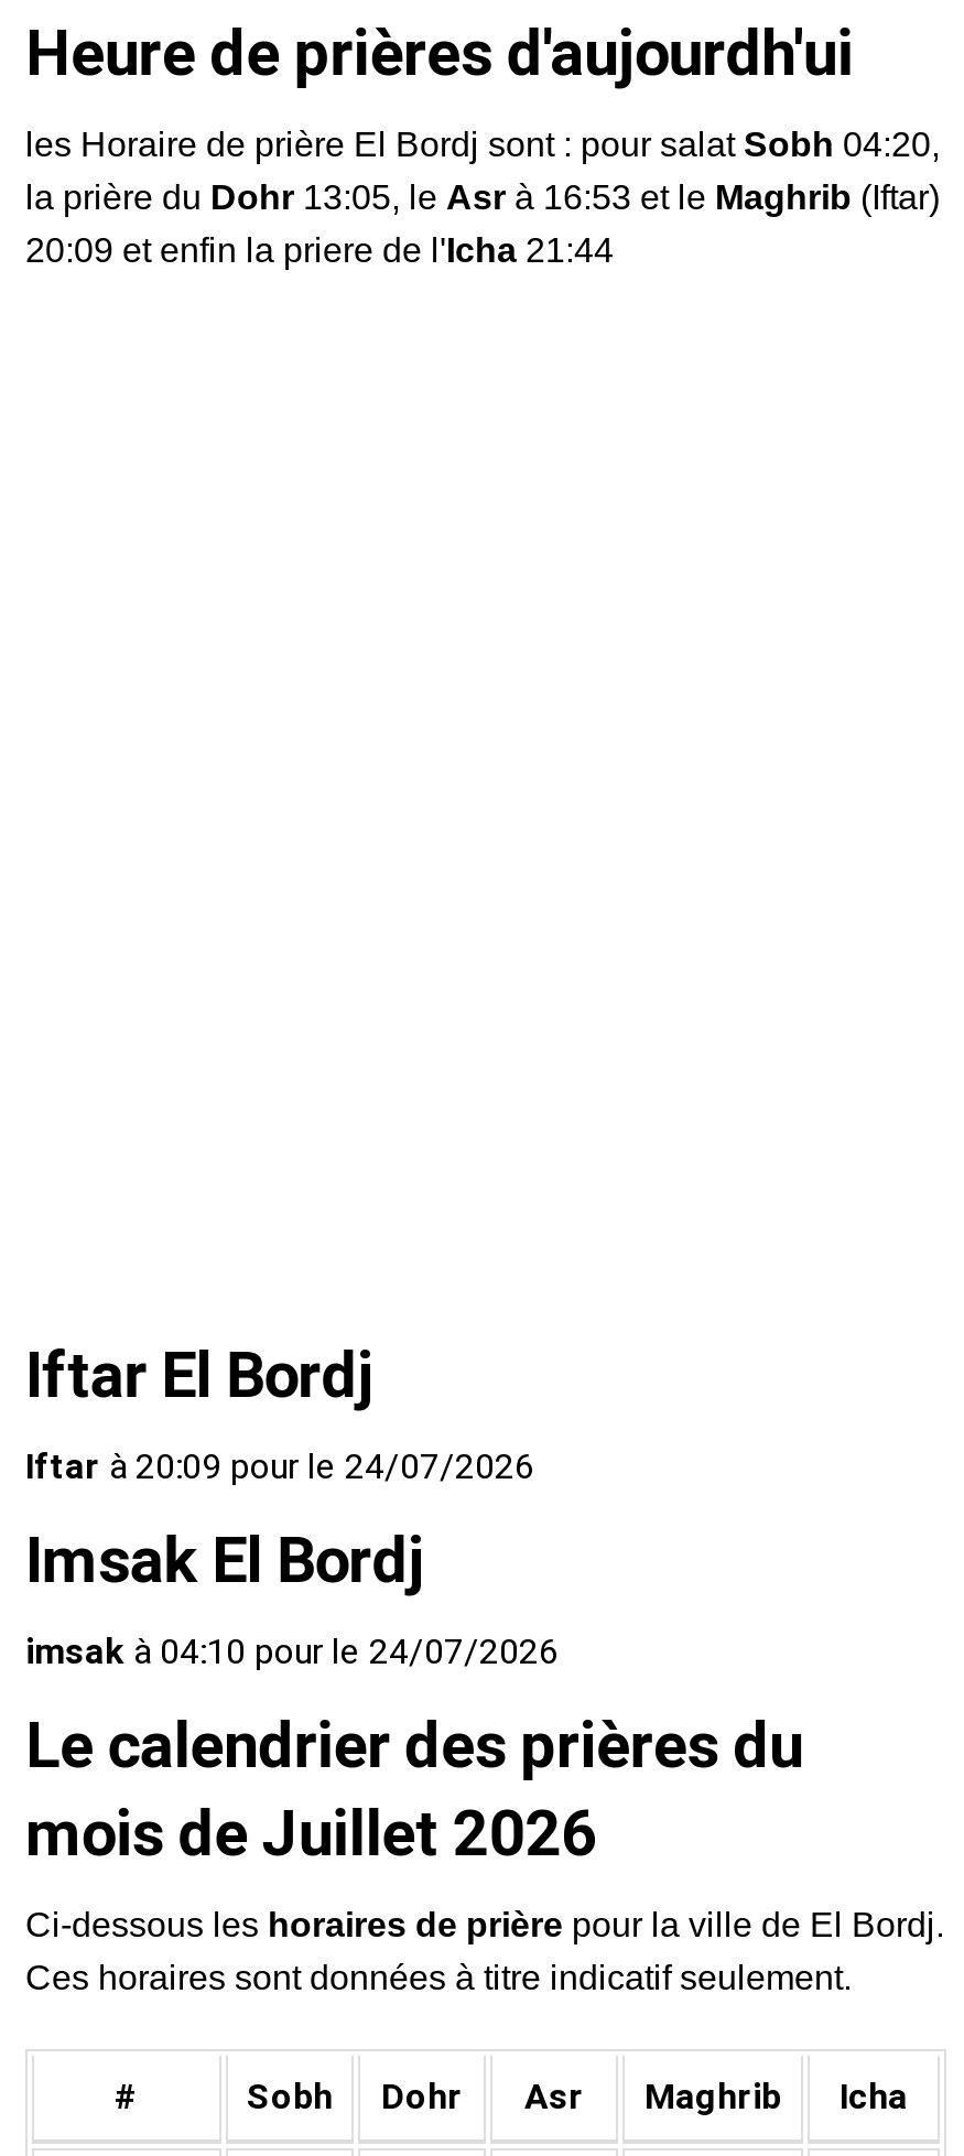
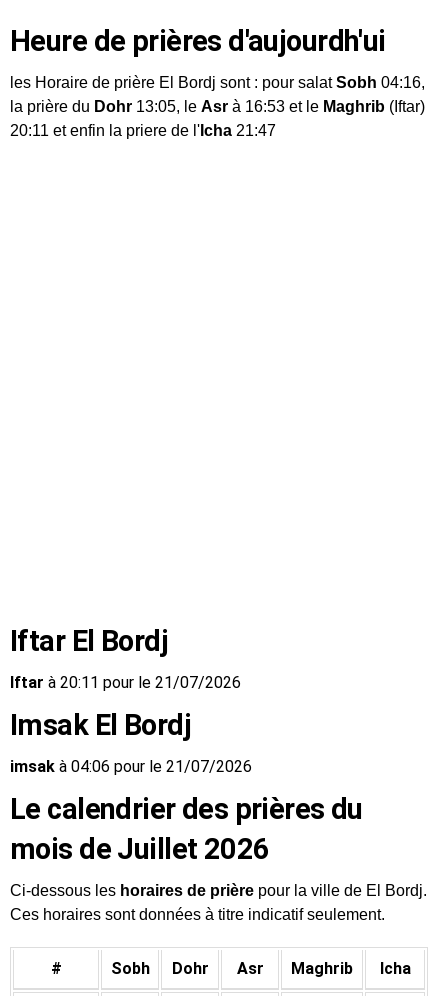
- les Horaire de prière El Bordj sont : pour salat Sobh 04:20,
+ les Horaire de prière El Bordj sont : pour salat Sobh 04:16,

- 20:09 et enfin la priere de l'Icha 21:44
+ 20:11 et enfin la priere de l'Icha 21:47

- Iftar à 20:09 pour le 24/07/2026
+ Iftar à 20:11 pour le 21/07/2026

- imsak à 04:10 pour le 24/07/2026
+ imsak à 04:06 pour le 21/07/2026
